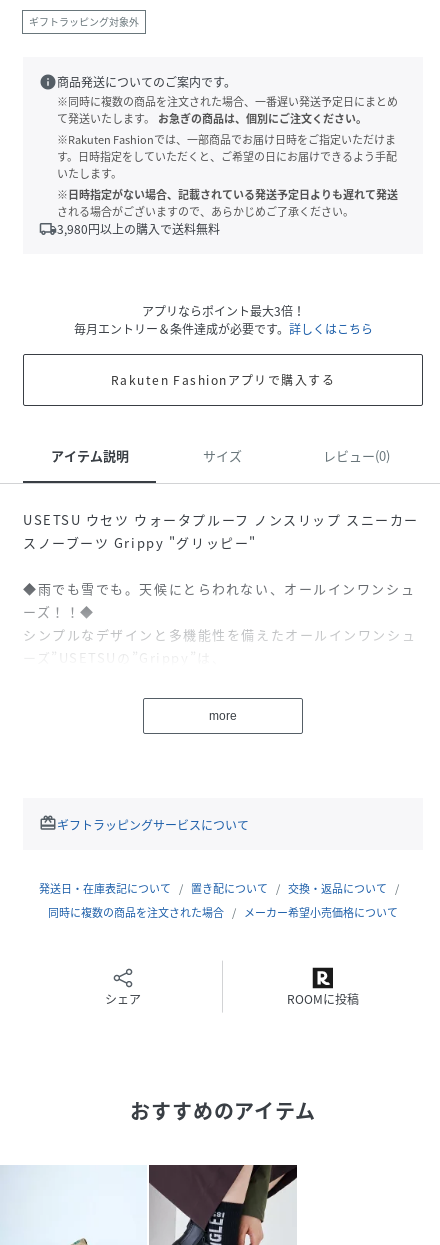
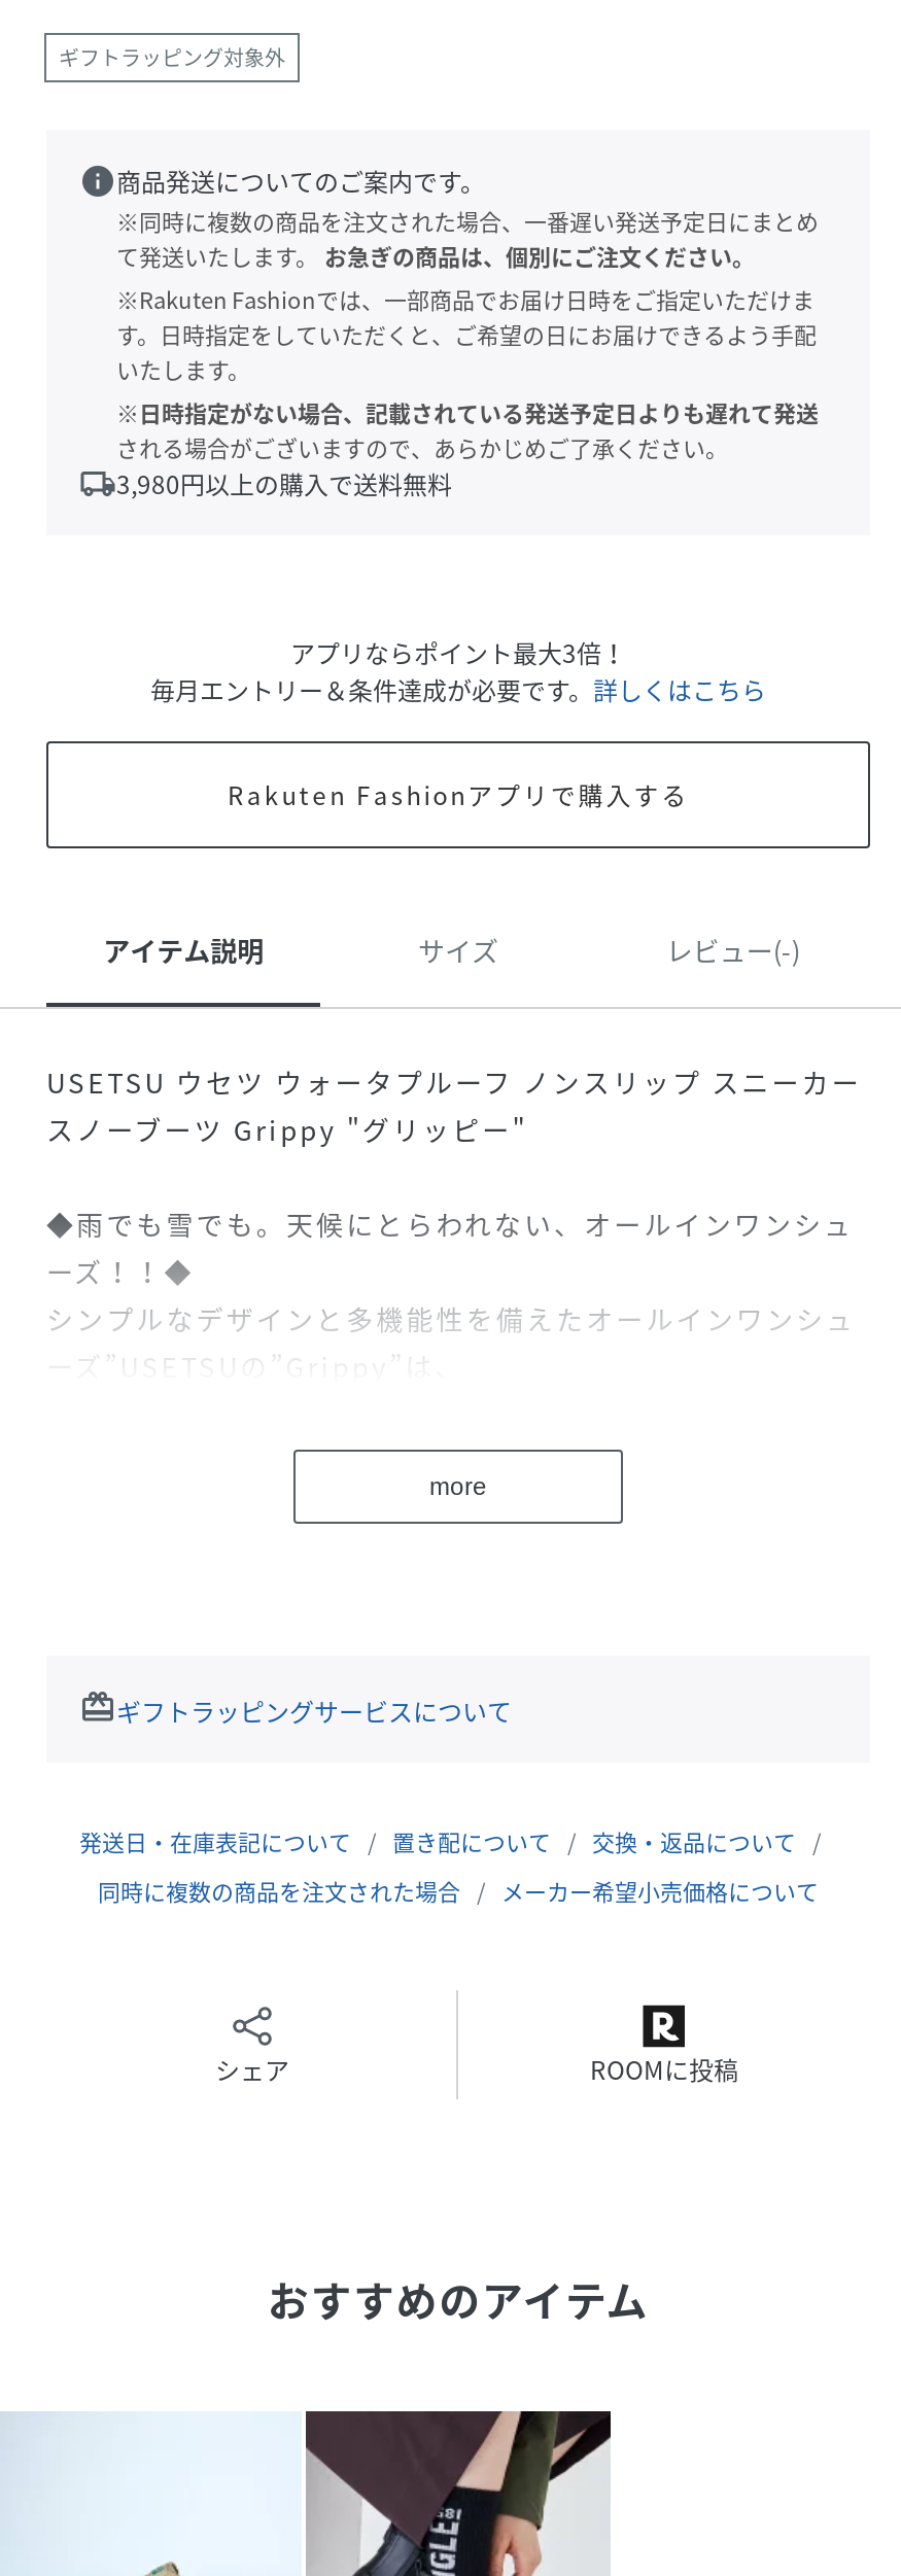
- レビュー(0)
+ レビュー(-)
